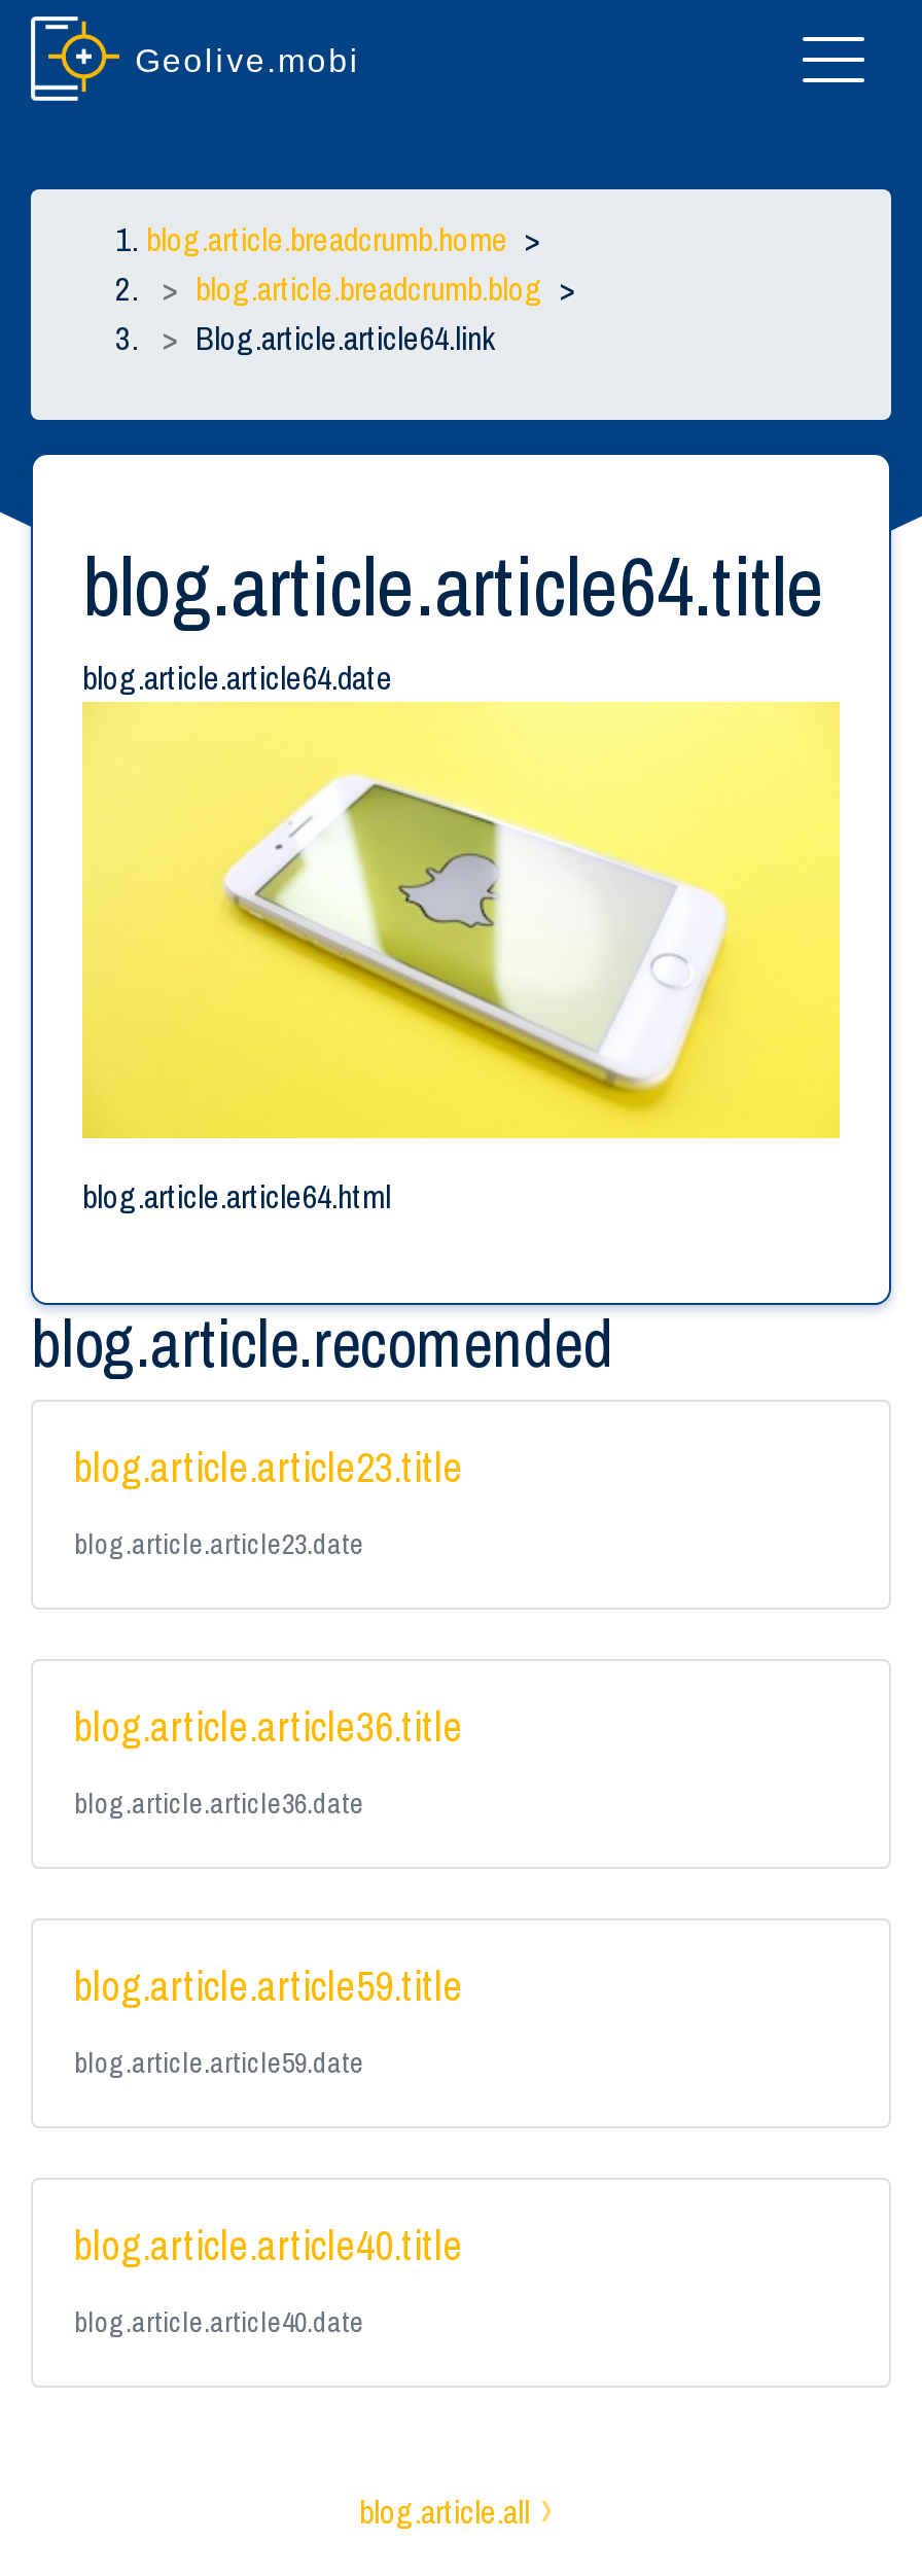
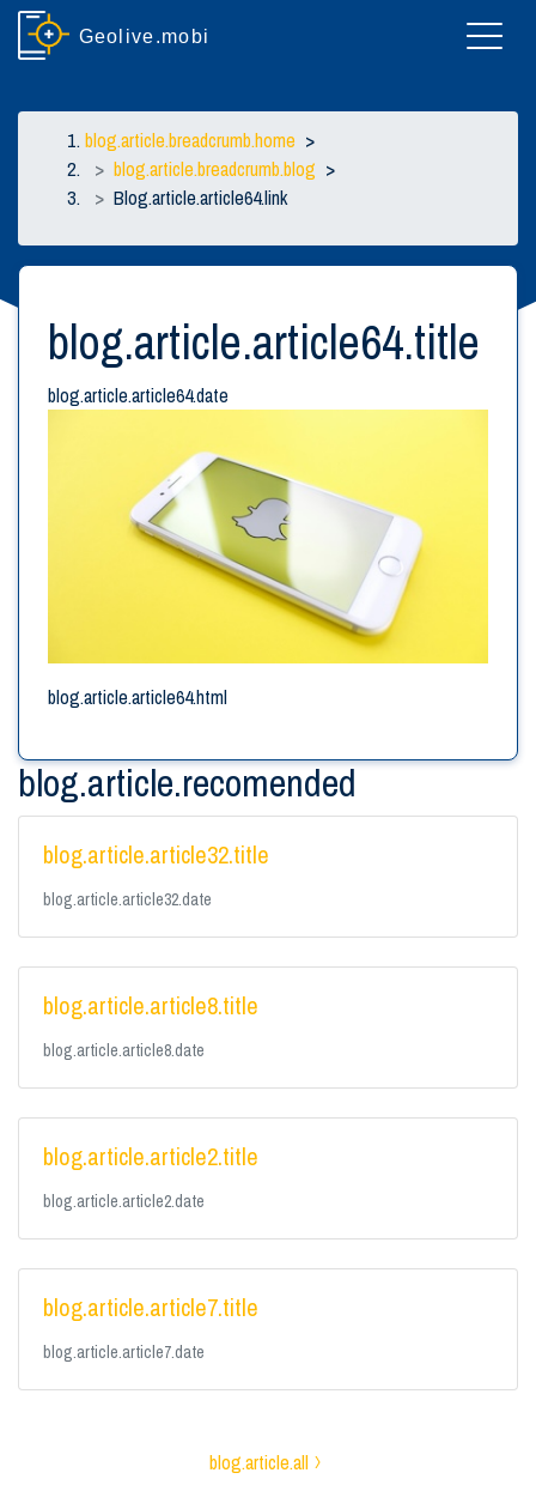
- blog.article.article23.title
+ blog.article.article32.title

- blog.article.article23.date
+ blog.article.article32.date

- blog.article.article36.title
+ blog.article.article8.title

- blog.article.article36.date
+ blog.article.article8.date

- blog.article.article59.title
+ blog.article.article2.title

- blog.article.article59.date
+ blog.article.article2.date

- blog.article.article40.title
+ blog.article.article7.title

- blog.article.article40.date
+ blog.article.article7.date
